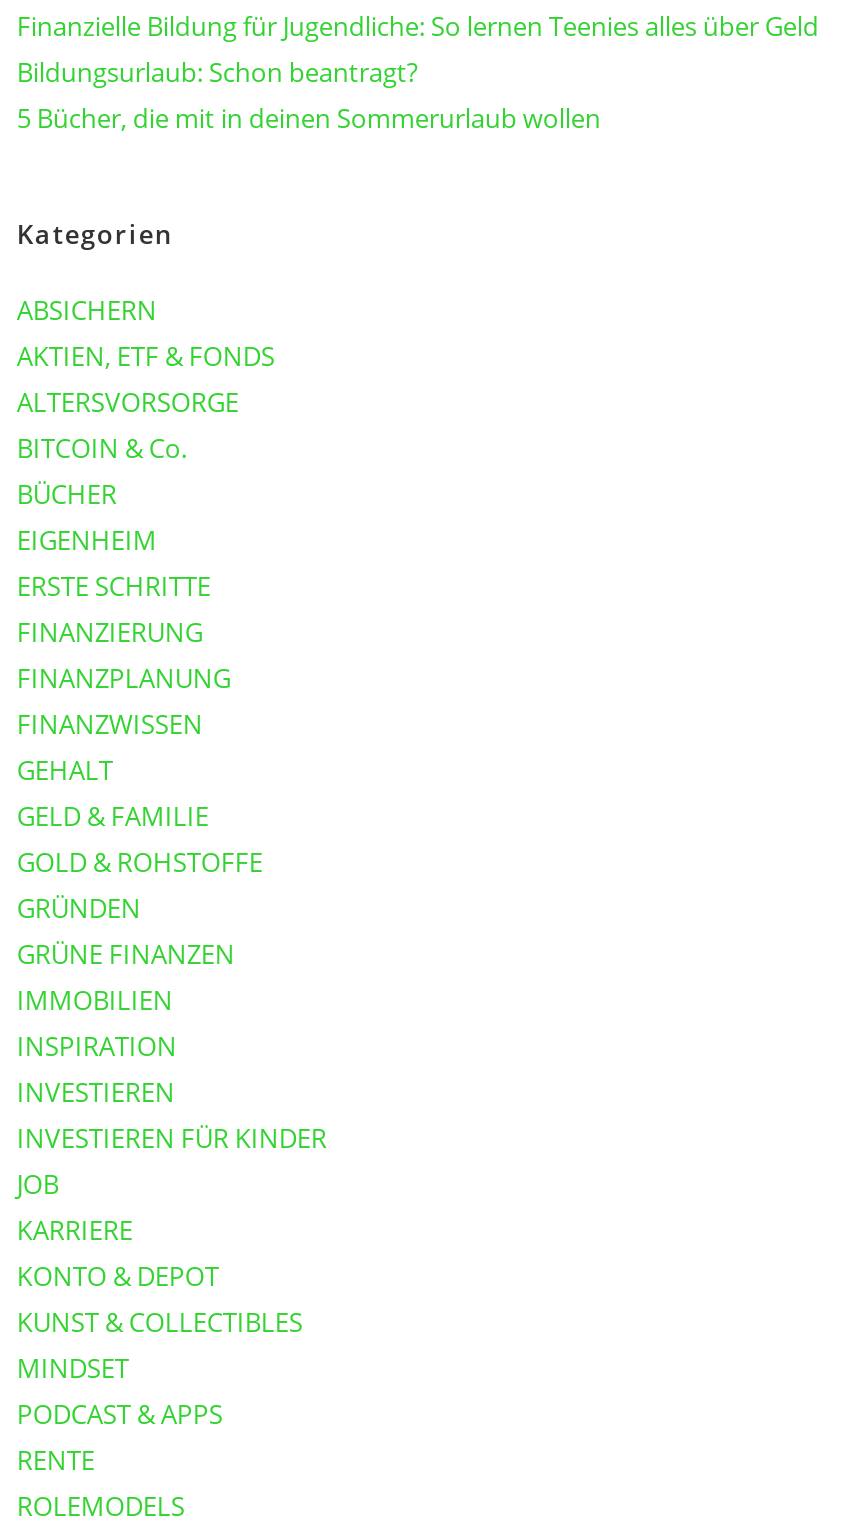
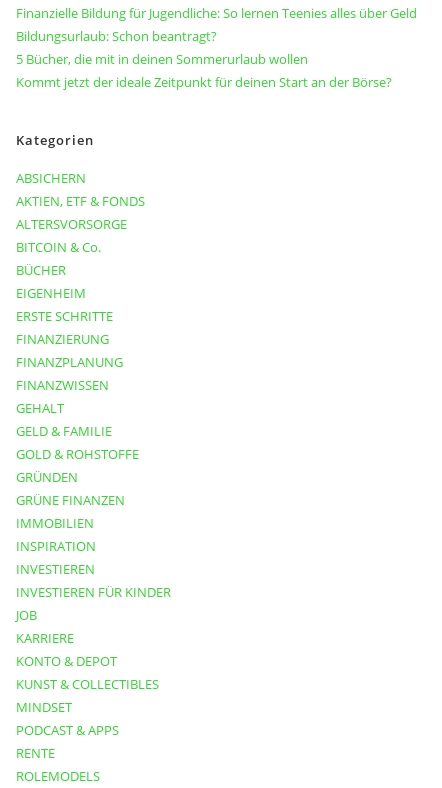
+ Kommt jetzt der ideale Zeitpunkt für deinen Start an der Börse?
